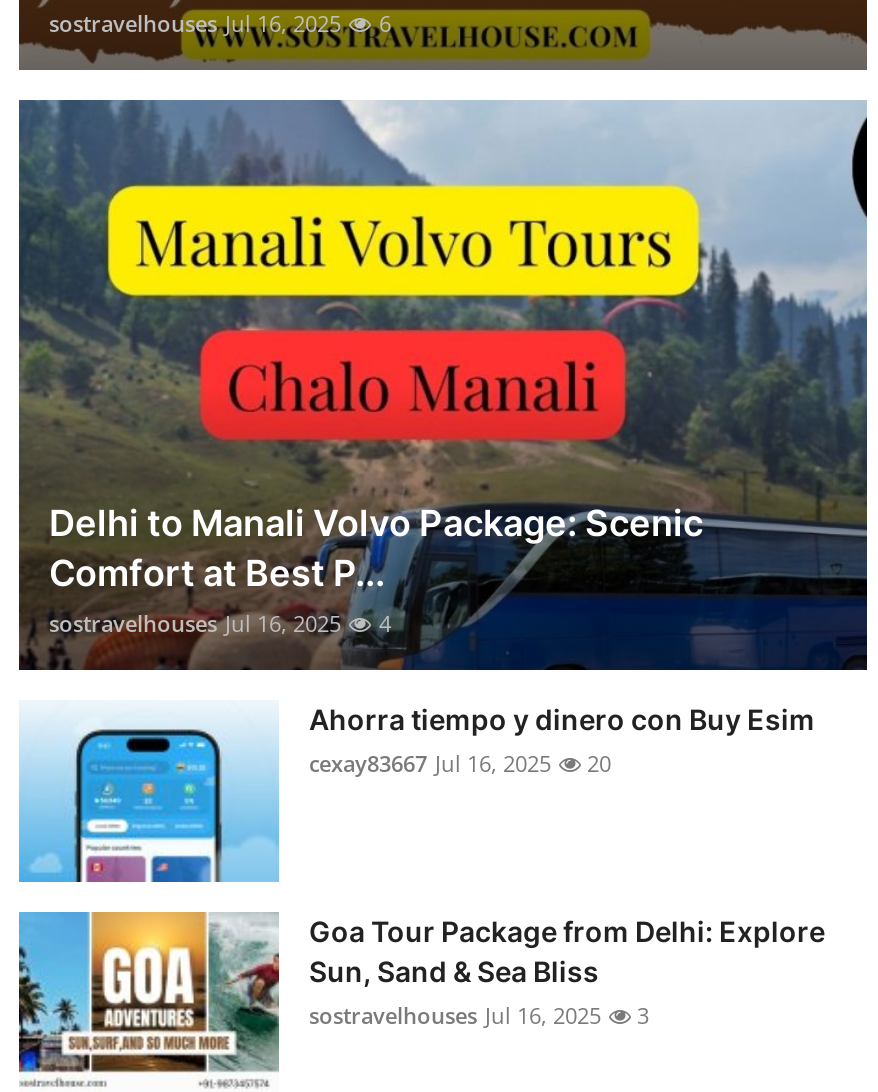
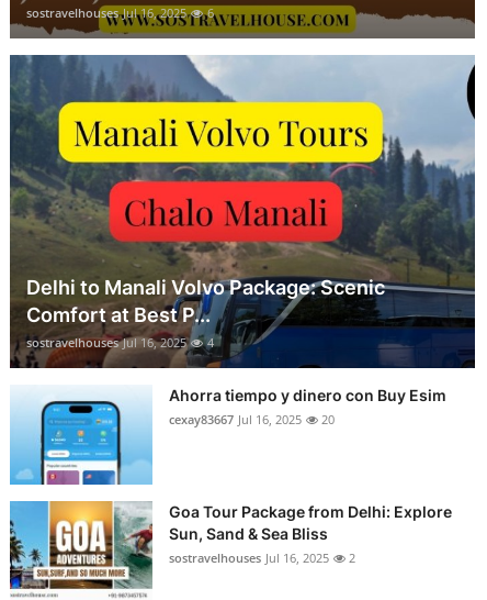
- sostravelhouses Jul 16, 2025 3
+ sostravelhouses Jul 16, 2025 2
